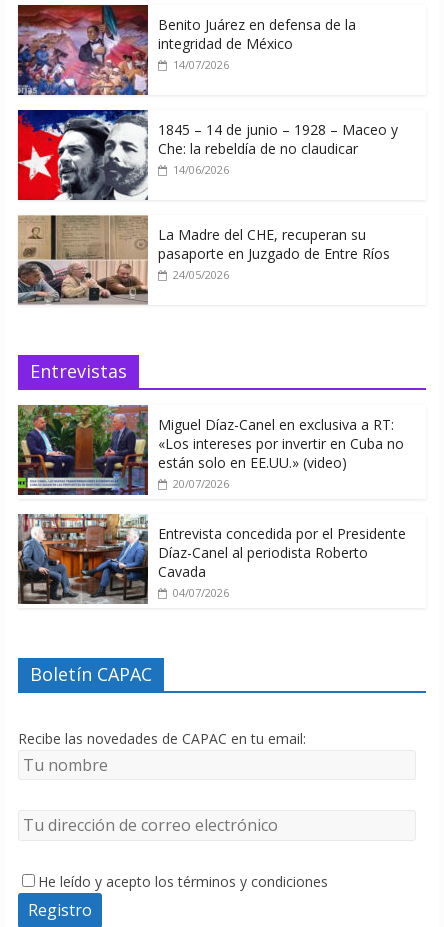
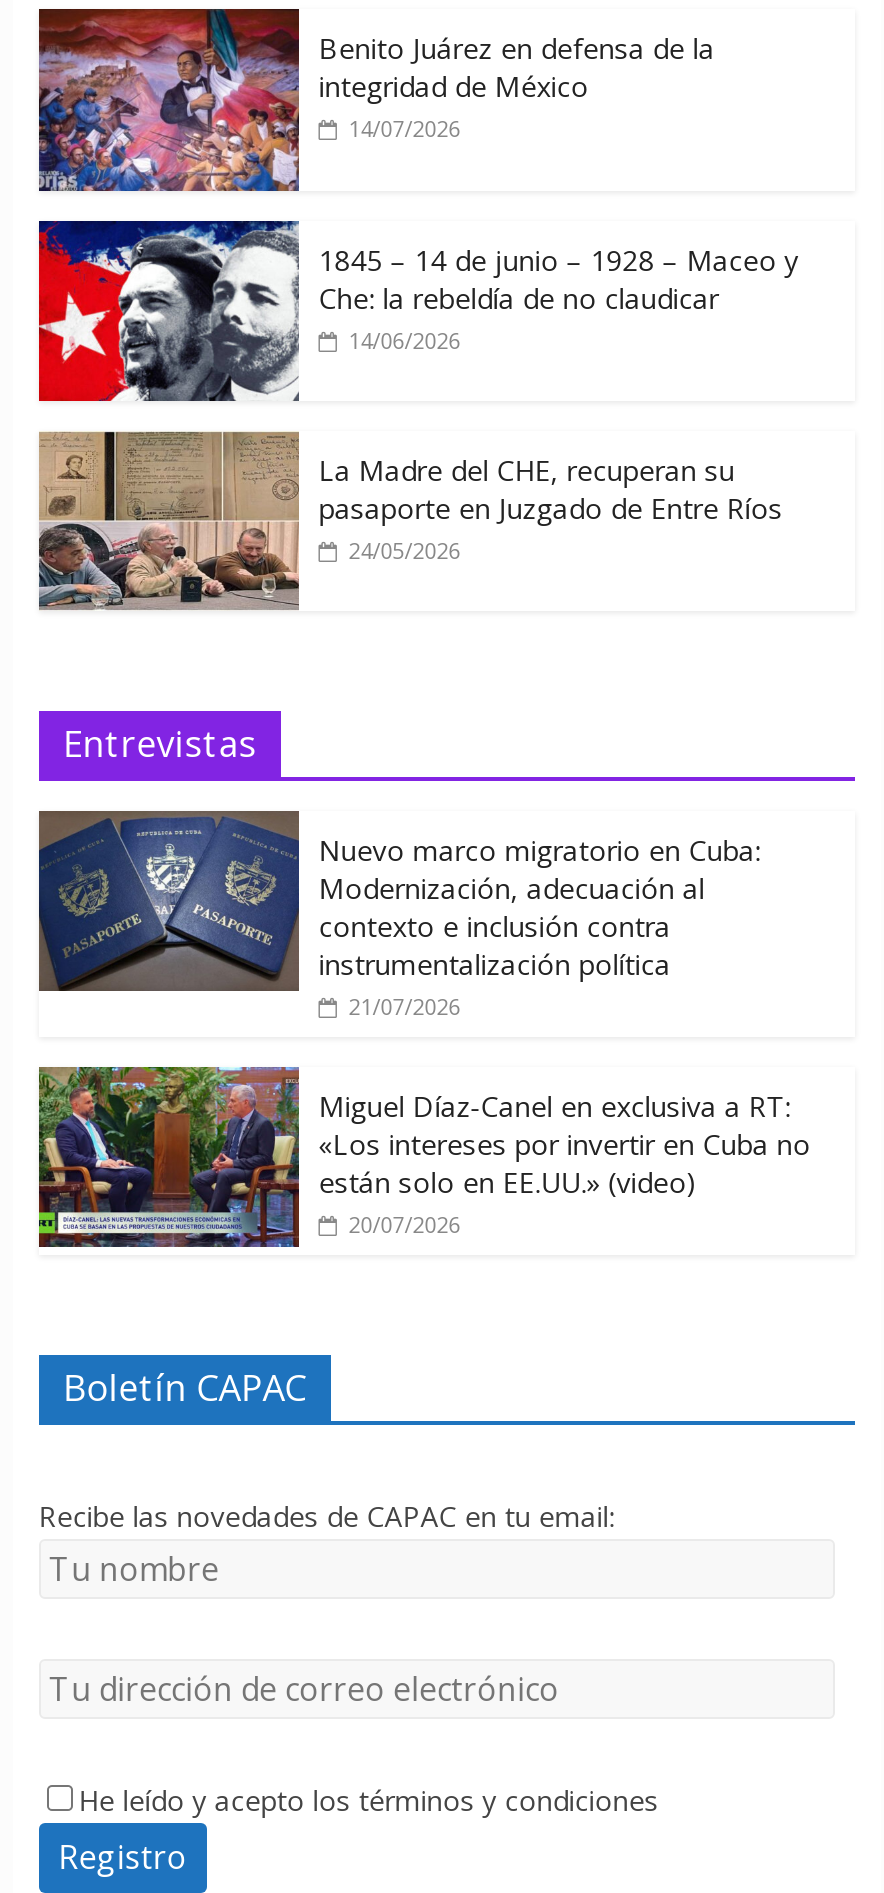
+ [image]
+ Nuevo marco migratorio en Cuba:
+ Modernización, adecuación al
+ contexto e inclusión contra
+ instrumentalización política
+ 21/07/2026

moved down: [image] | Miguel Díaz-Canel en exclusiva a RT: | «Los intereses por invertir en Cuba no | están solo en EE.UU.» (video) | 20/07/2026

- [image]
- Entrevista concedida por el Presidente
- Díaz-Canel al periodista Roberto
- Cavada
- 04/07/2026
